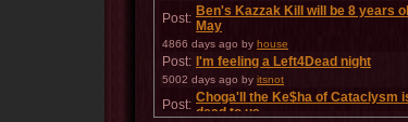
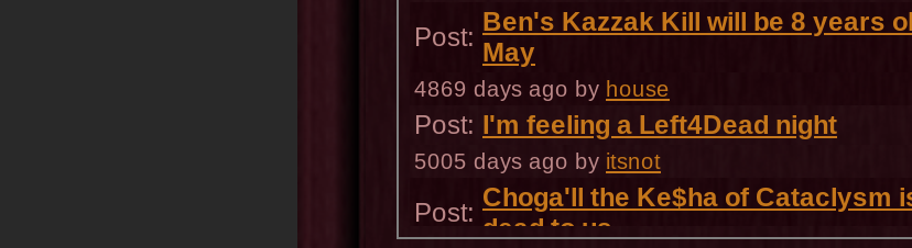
- 4866 days ago by house
+ 4869 days ago by house

- 5002 days ago by itsnot
+ 5005 days ago by itsnot
